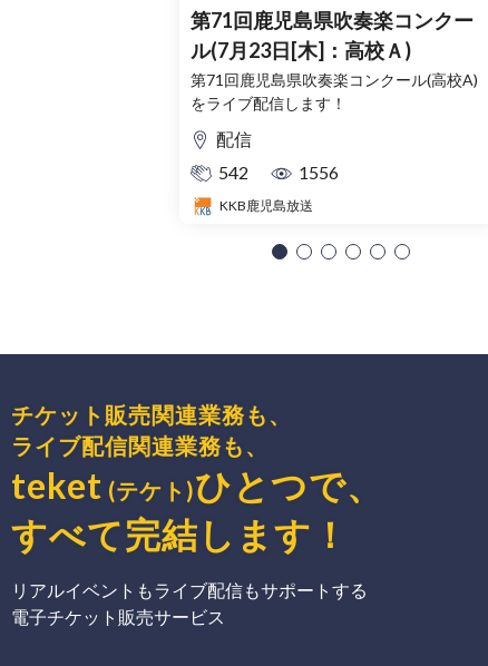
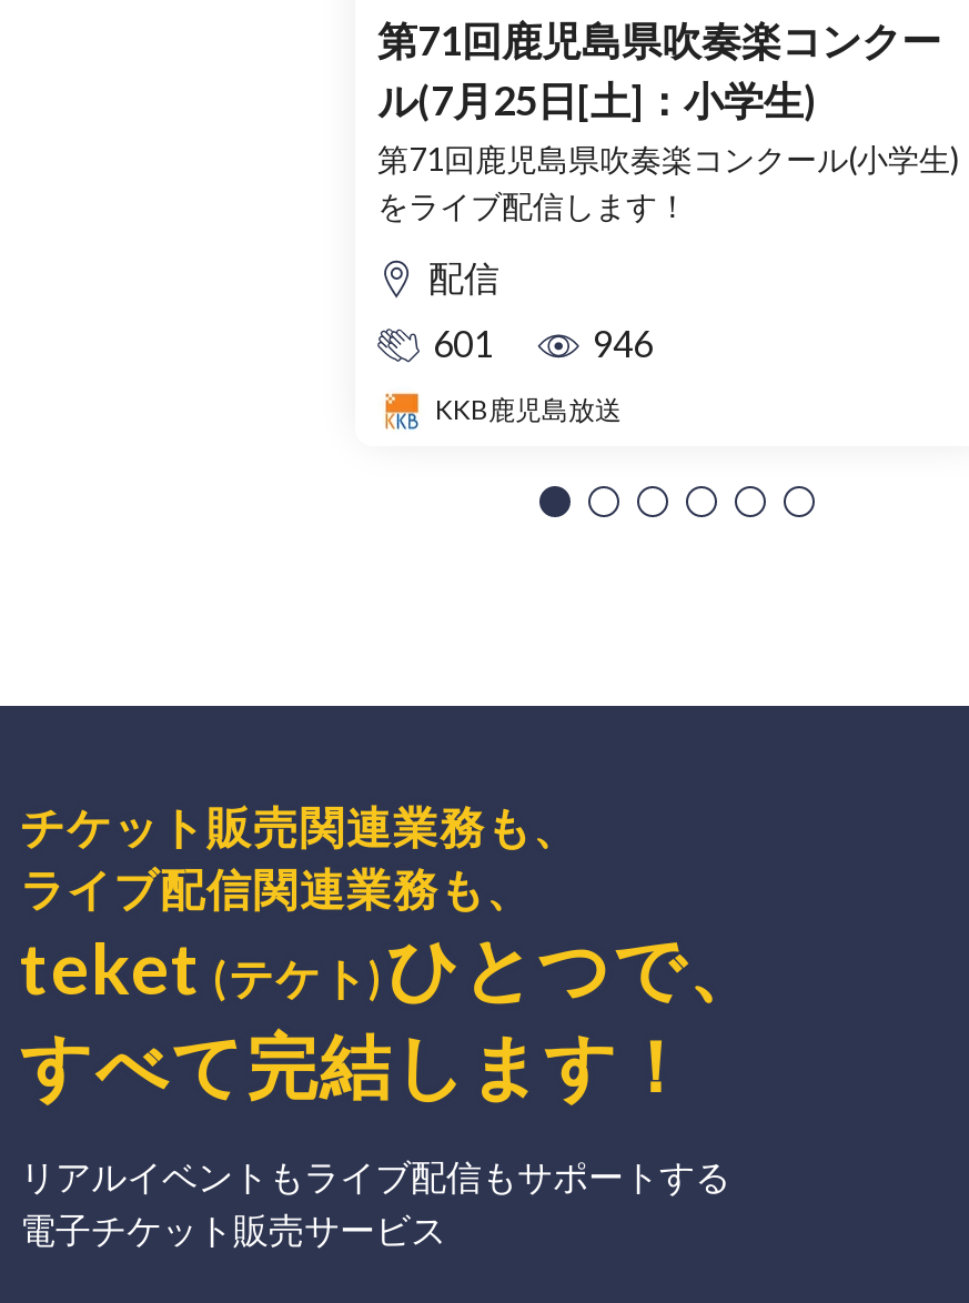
- ル(7月23日[木]：高校Ａ)
- 第71回鹿児島県吹奏楽コンクール(高校A)
+ ル(7月25日[土]：小学生)
+ 第71回鹿児島県吹奏楽コンクール(小学生)

- 542
+ 601

- 1556
+ 946
